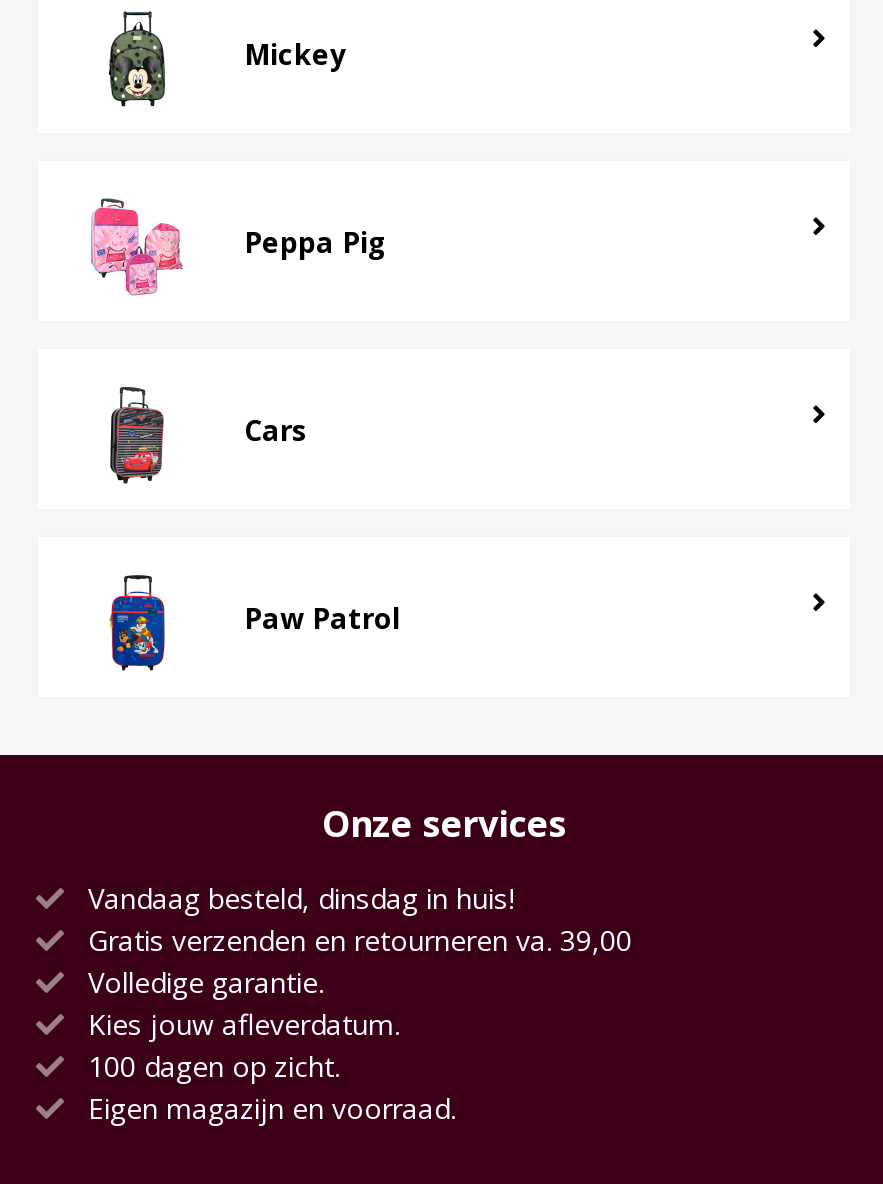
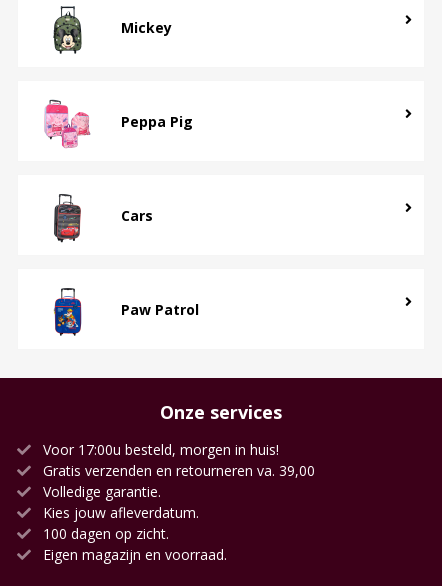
- Vandaag besteld, dinsdag in huis!
+ Voor 17:00u besteld, morgen in huis!
